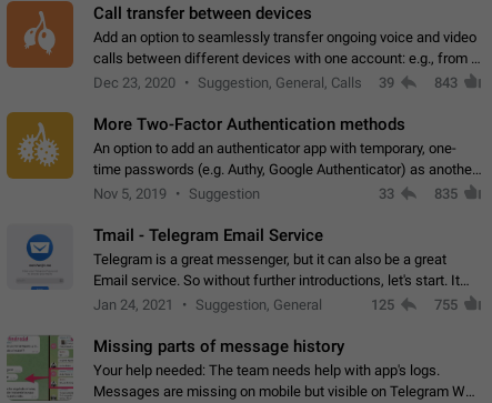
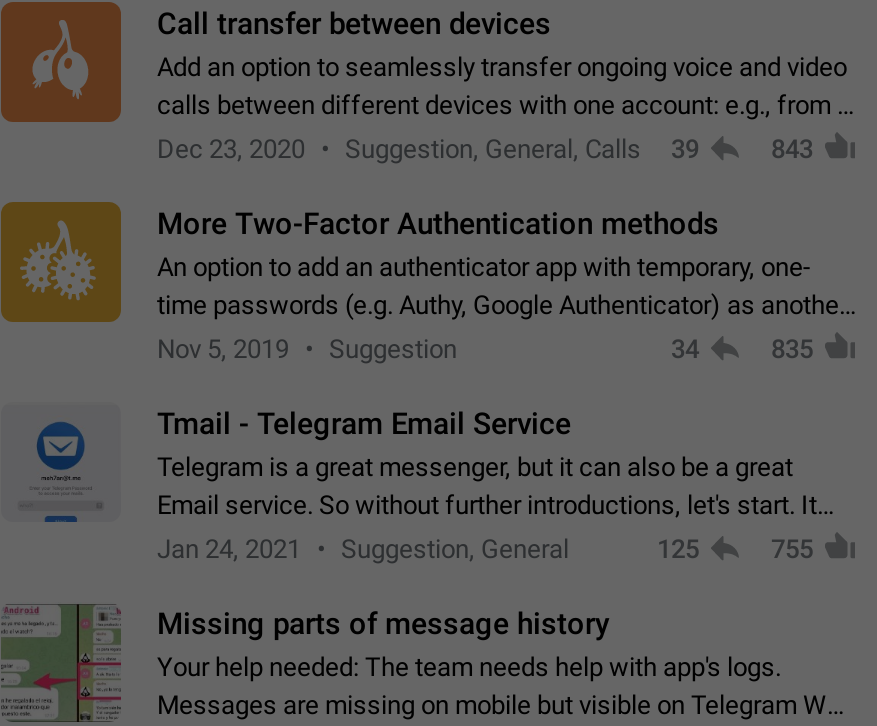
- 33
+ 34
